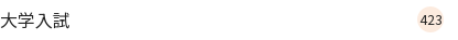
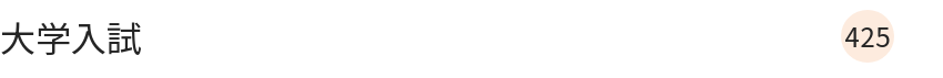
- 423
+ 425
